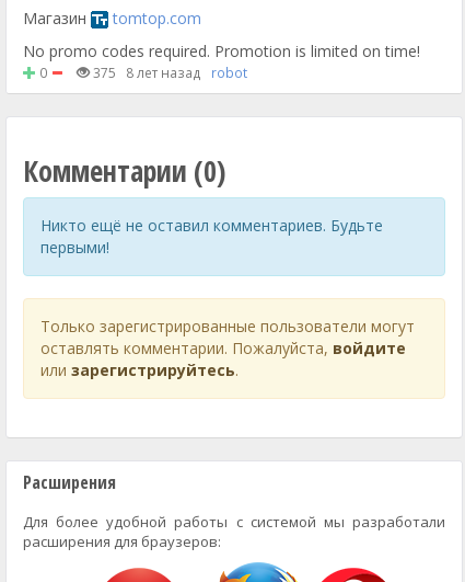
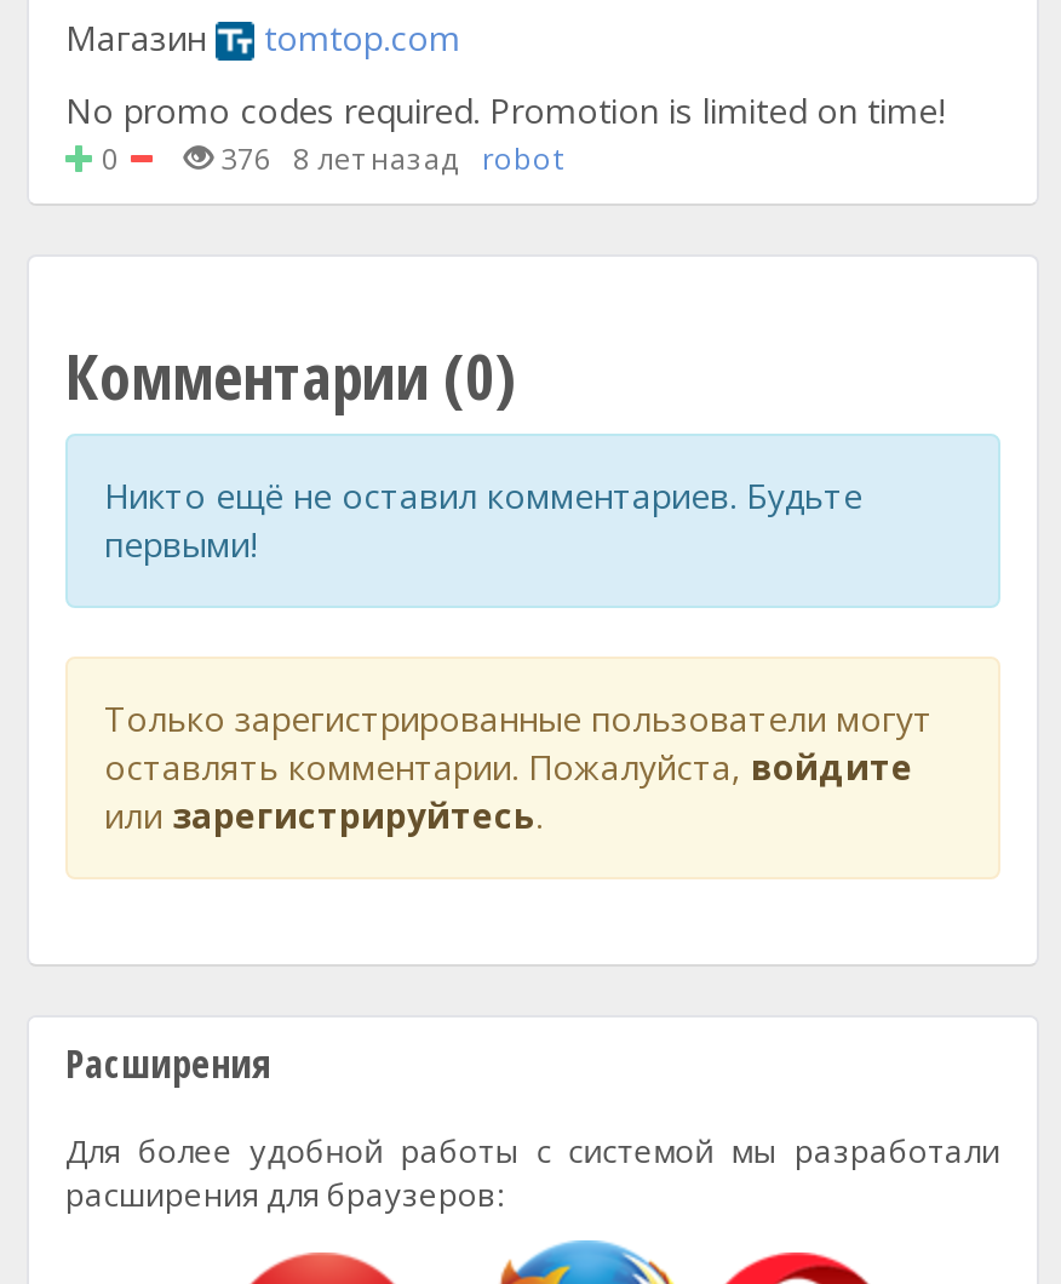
- 375 8 лет назад robot
+ 376 8 лет назад robot
